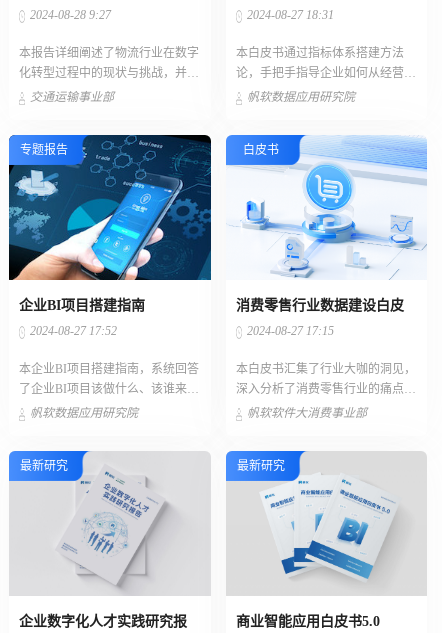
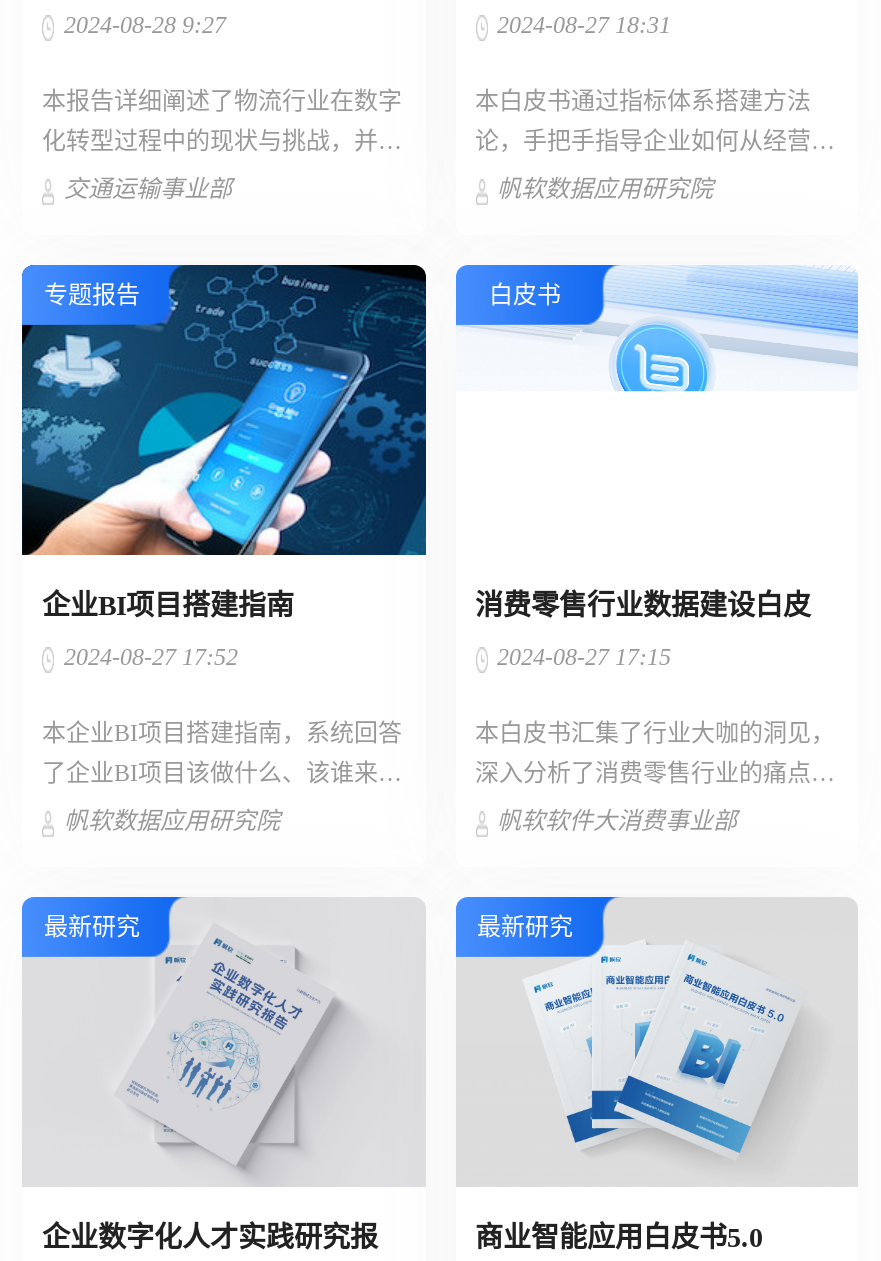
- [image]
